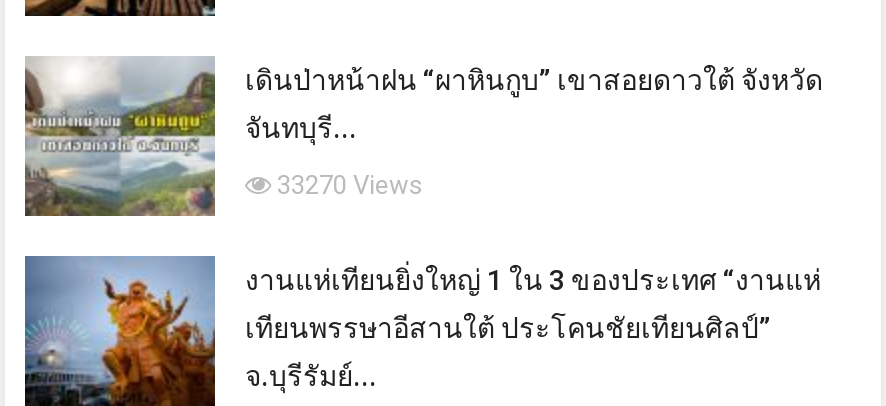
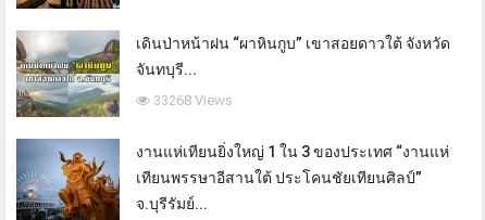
- 33270 Views
+ 33268 Views
